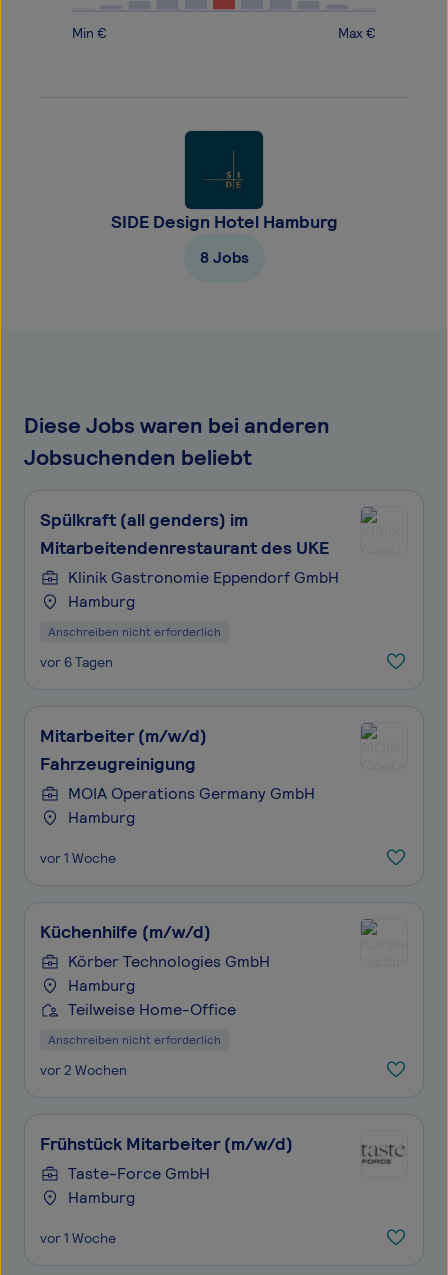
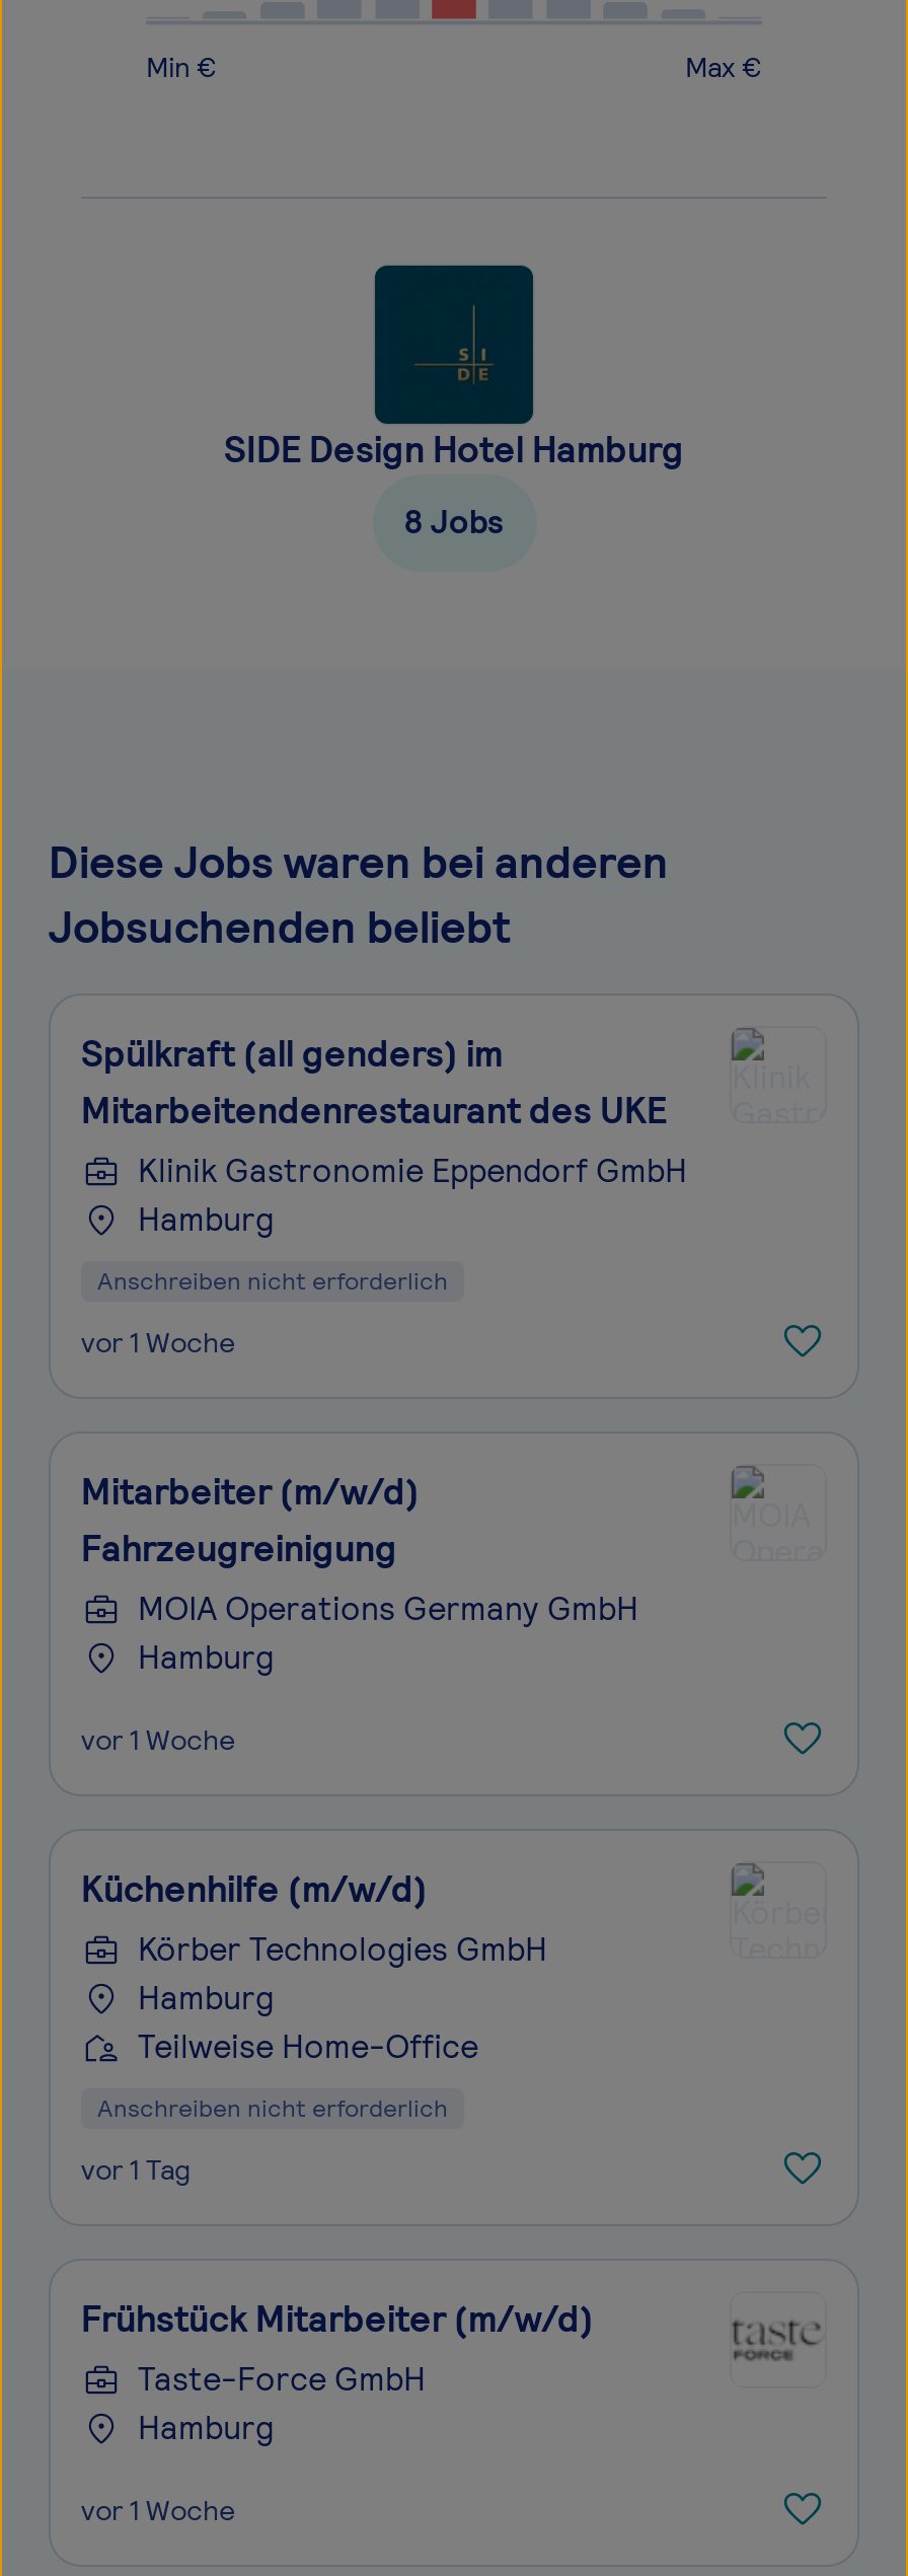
- vor 6 Tagen
+ vor 1 Woche

- vor 2 Wochen
+ vor 1 Tag
